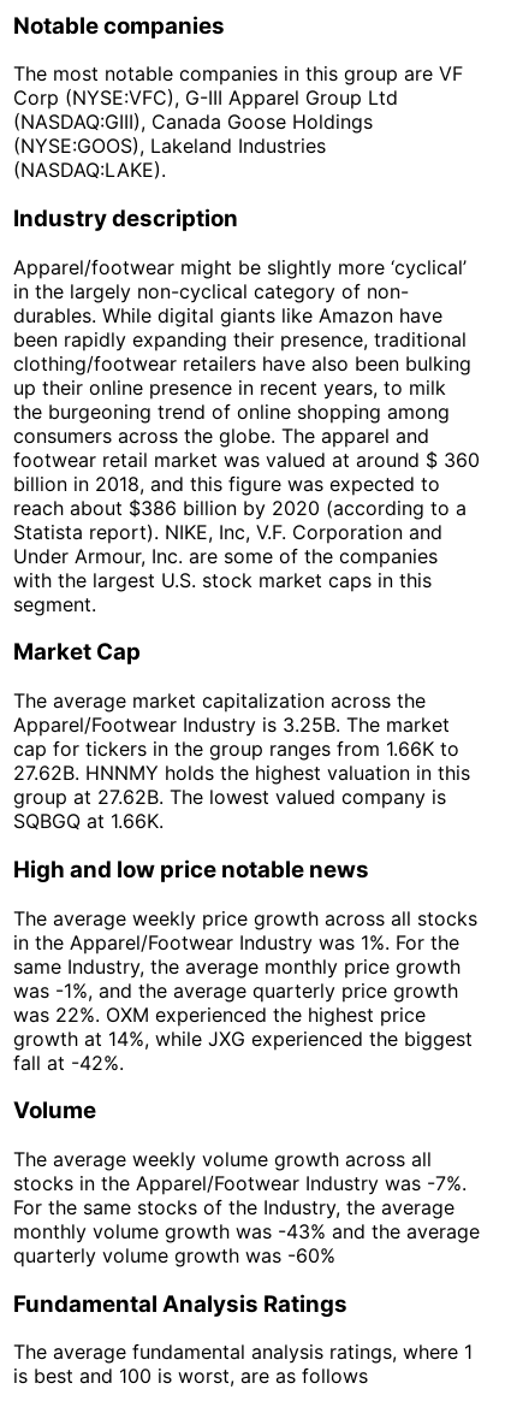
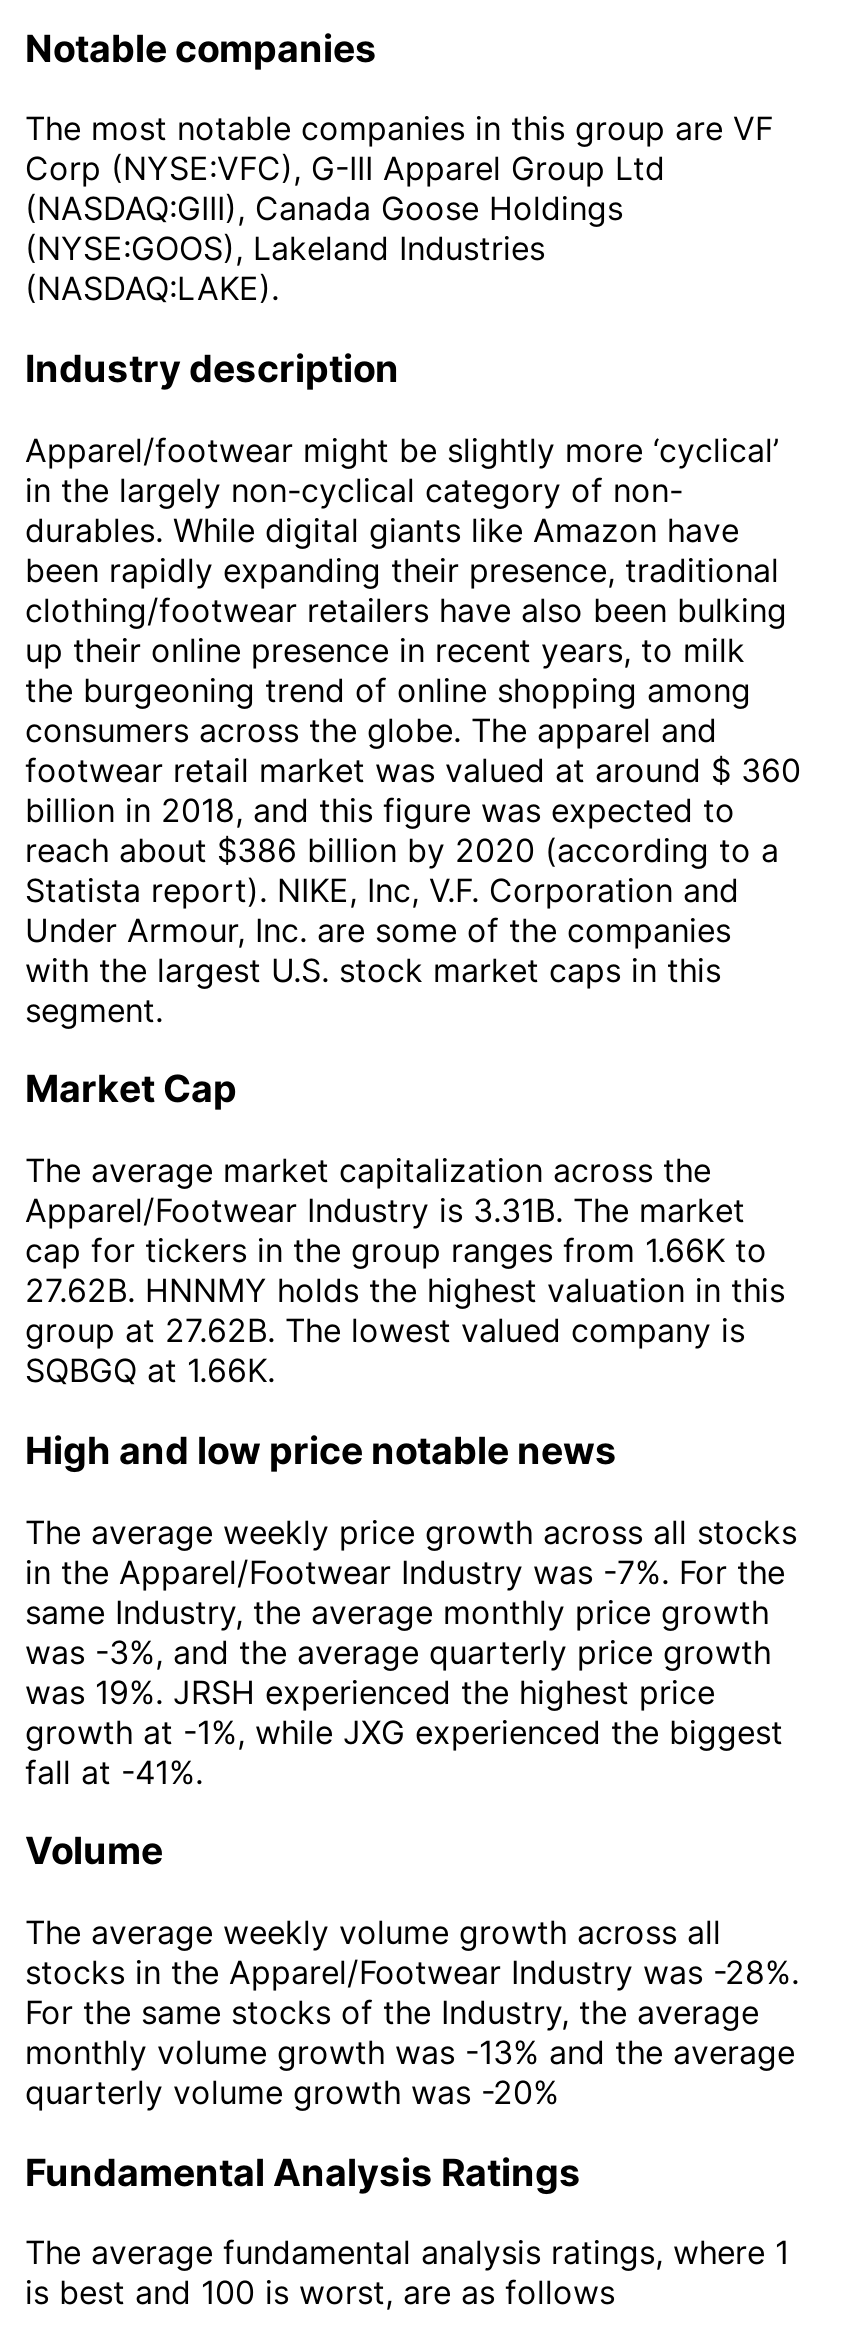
- Apparel/Footwear Industry is 3.25B. The market
+ Apparel/Footwear Industry is 3.31B. The market

- in the Apparel/Footwear Industry was 1%. For the
+ in the Apparel/Footwear Industry was -7%. For the

- was -1%, and the average quarterly price growth
+ was -3%, and the average quarterly price growth

- was 22%. OXM experienced the highest price
+ was 19%. JRSH experienced the highest price

- growth at 14%, while JXG experienced the biggest
+ growth at -1%, while JXG experienced the biggest

- fall at -42%.
+ fall at -41%.

- stocks in the Apparel/Footwear Industry was -7%.
+ stocks in the Apparel/Footwear Industry was -28%.

- monthly volume growth was -43% and the average
+ monthly volume growth was -13% and the average

- quarterly volume growth was -60%
+ quarterly volume growth was -20%
